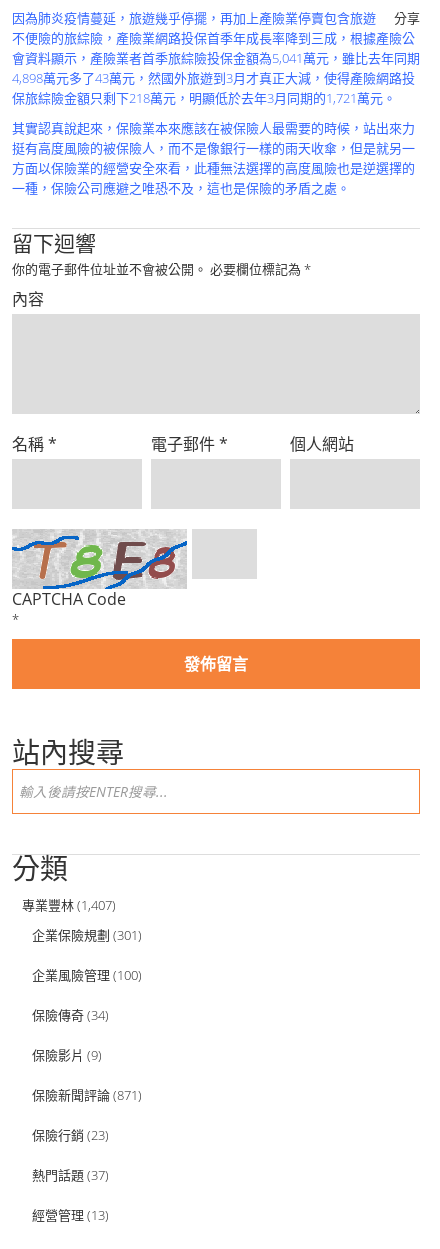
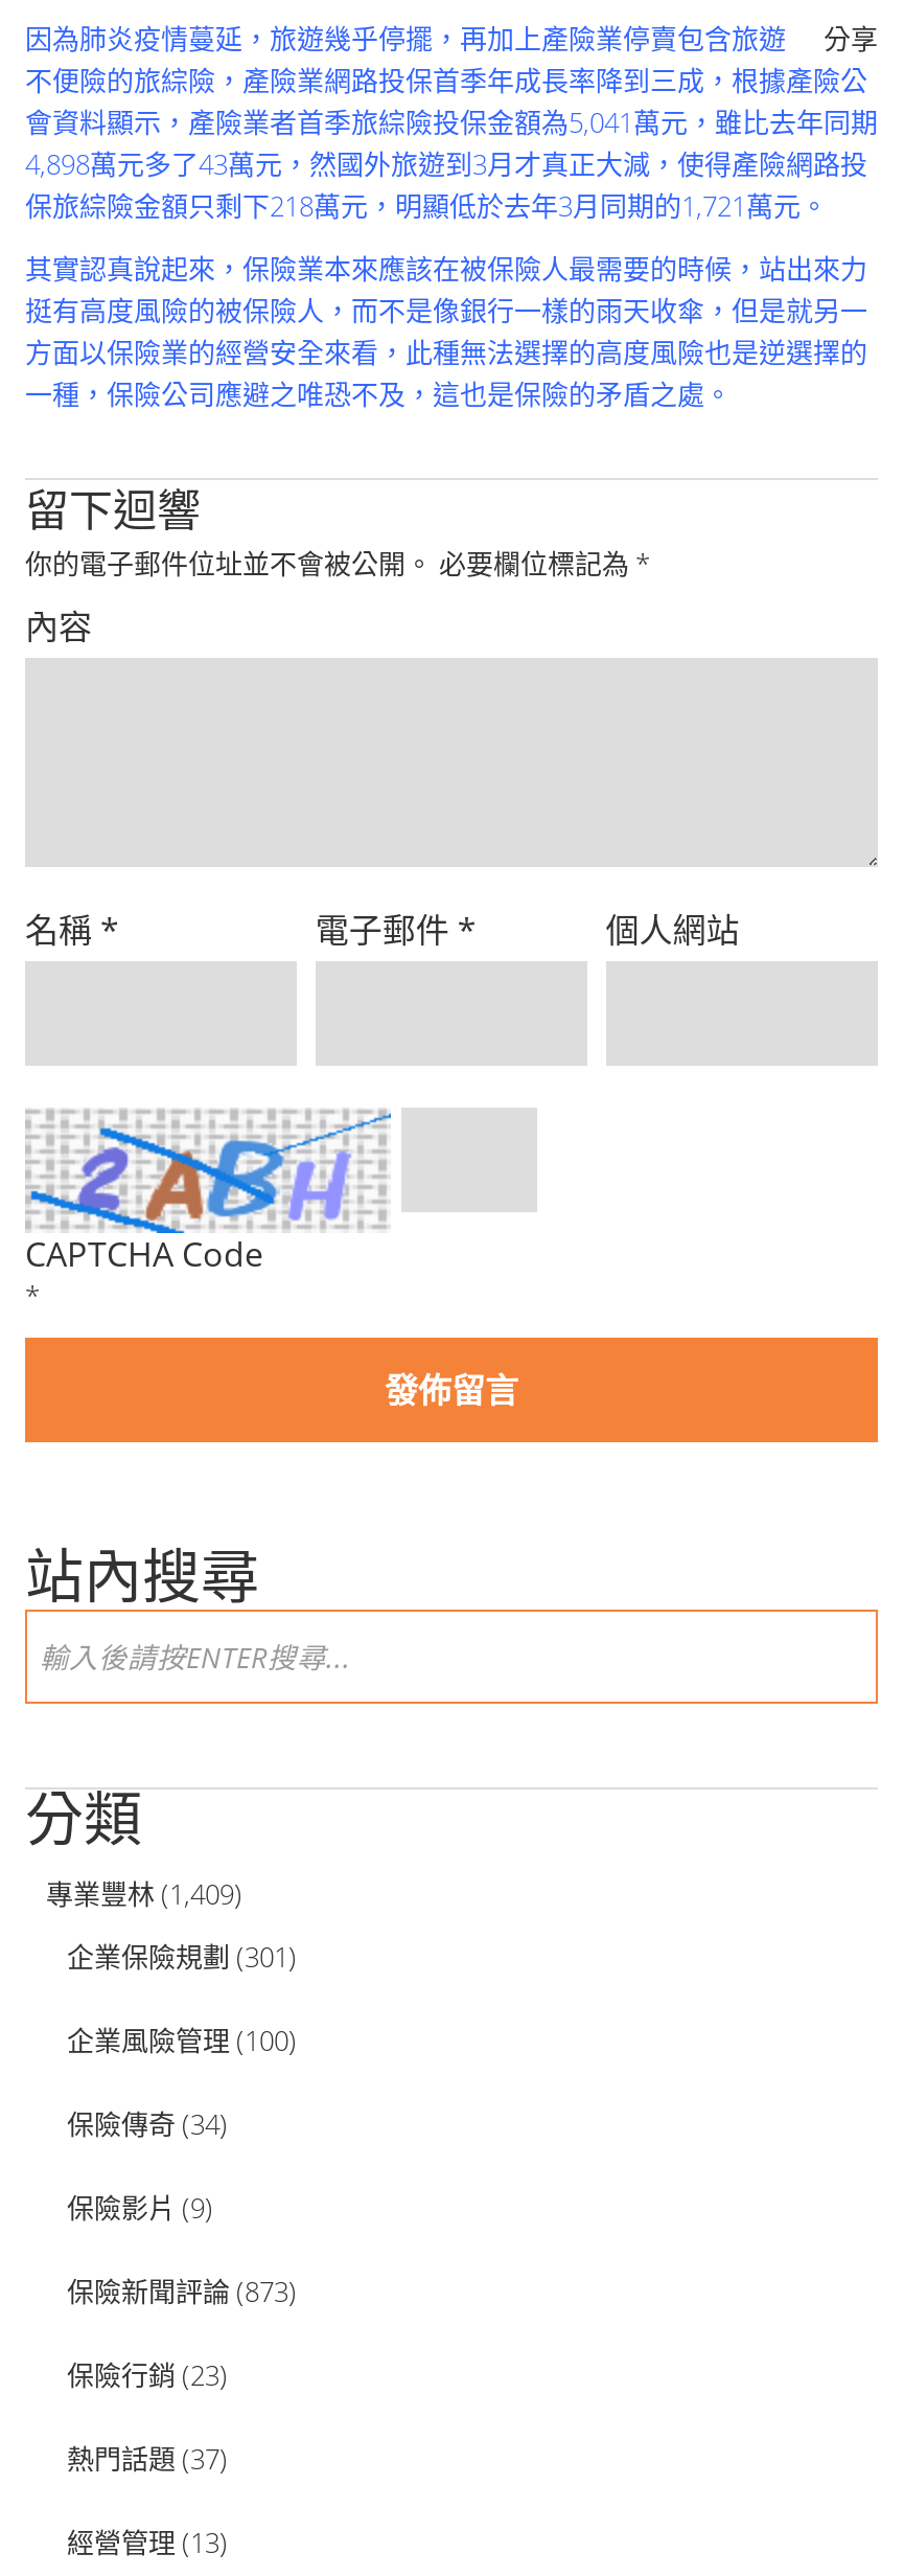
- [image]
+ [image]

- 專業豐林(1,407)
+ 專業豐林(1,409)

- 保險新聞評論(871)
+ 保險新聞評論(873)
